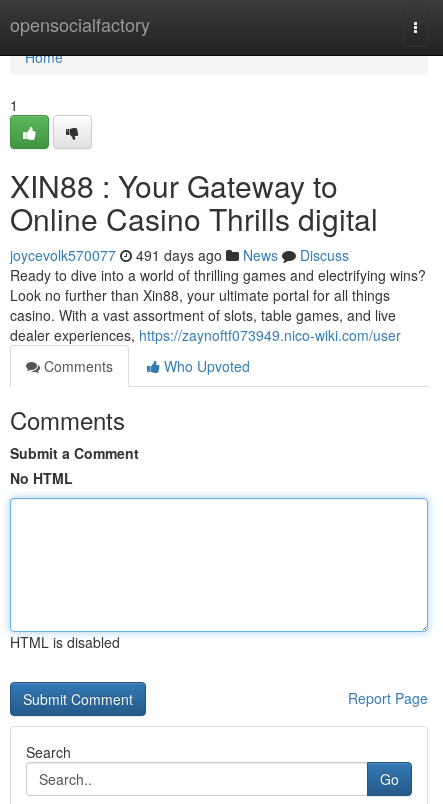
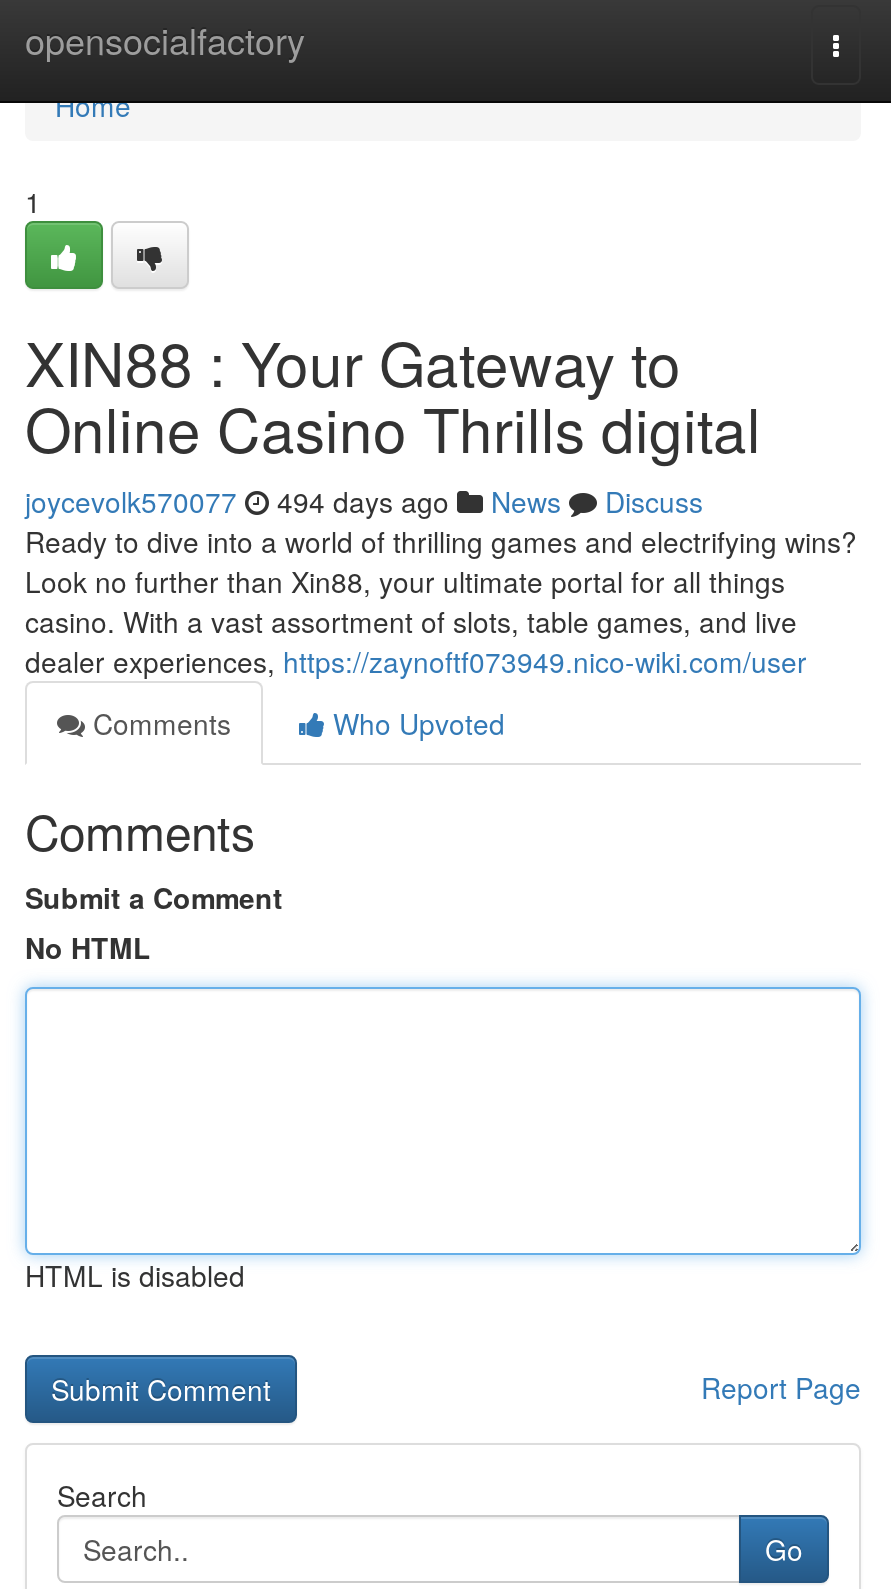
- joycevolk570077 491 days ago News Discuss
+ joycevolk570077 494 days ago News Discuss
